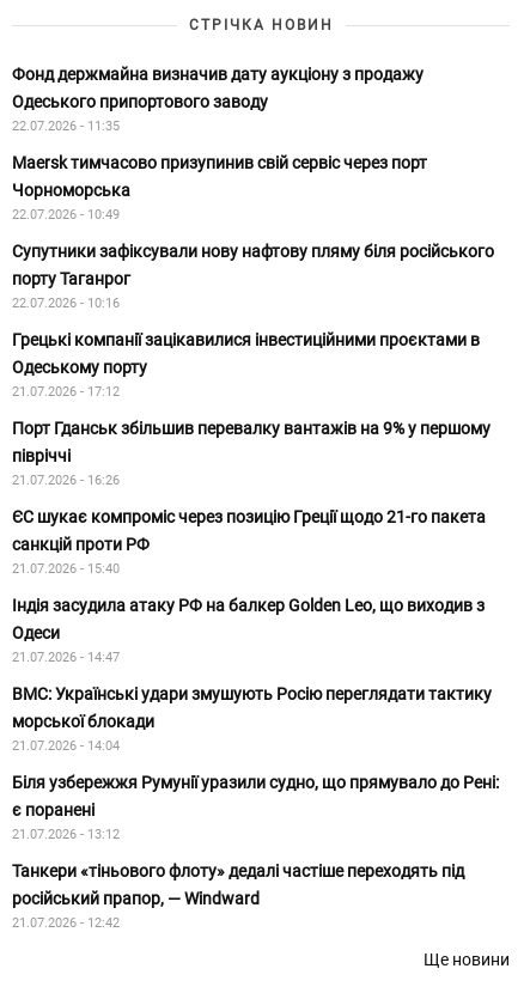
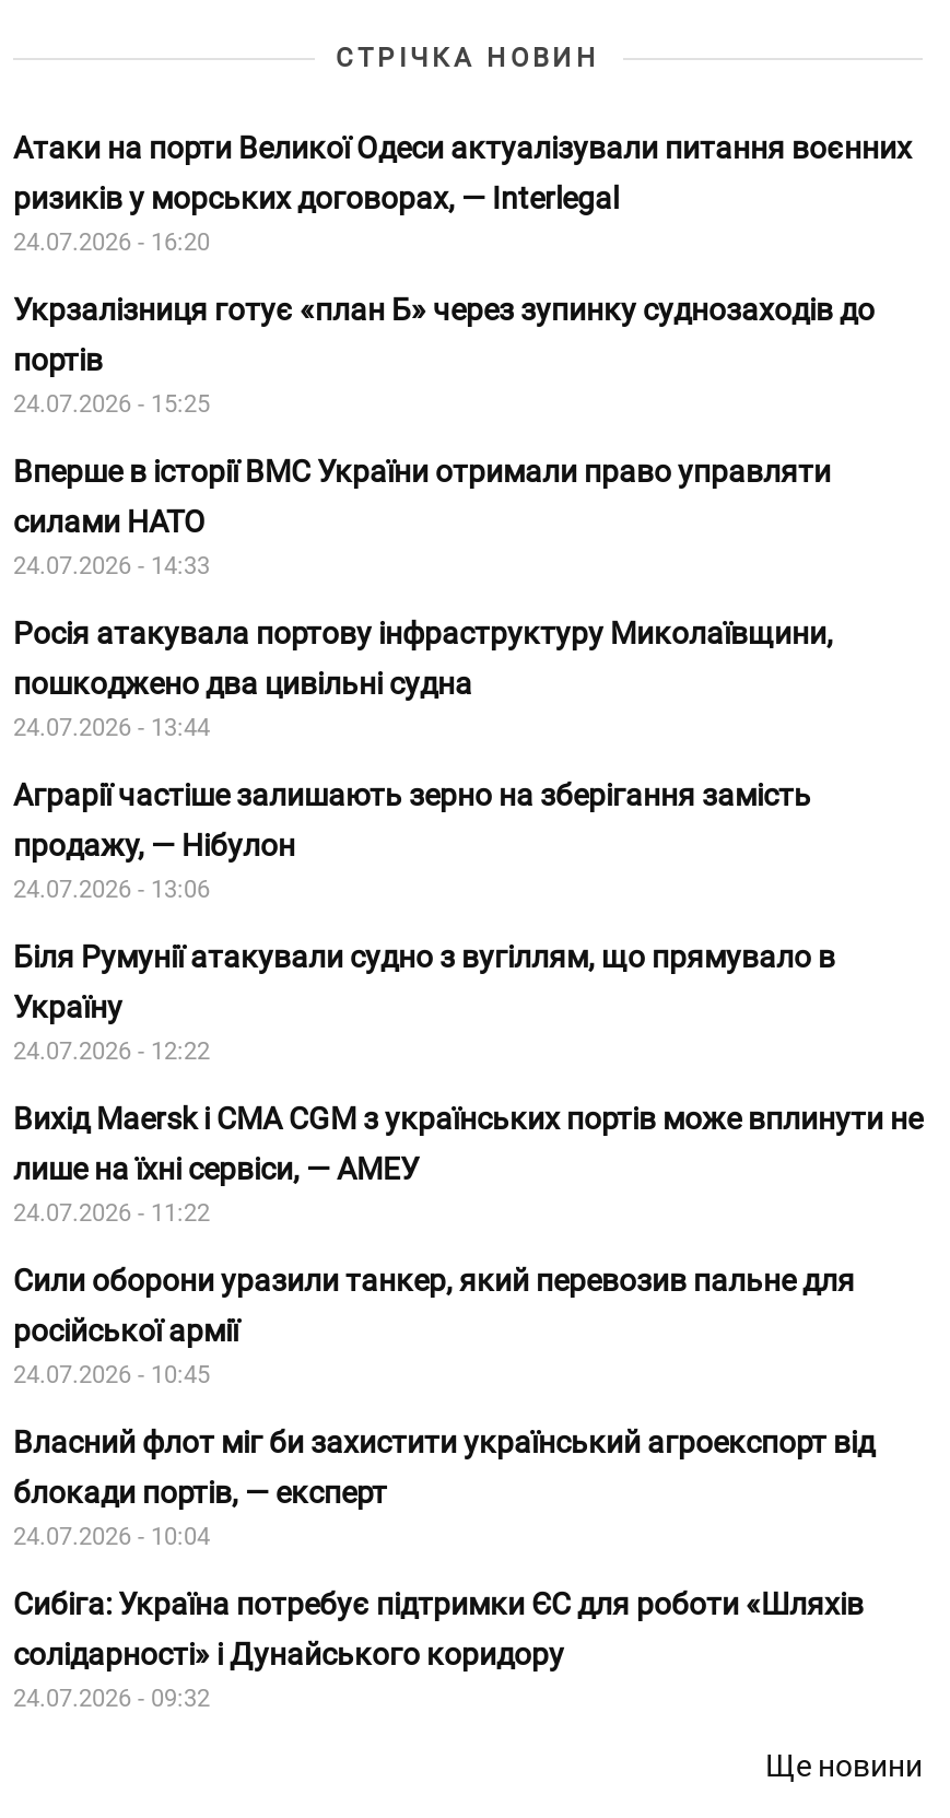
- Фонд держмайна визначив дату аукціону з продажу
- Одеського припортового заводу
- 22.07.2026 - 11:35
+ Атаки на порти Великої Одеси актуалізували питання воєнних
+ ризиків у морських договорах, — Interlegal
+ 24.07.2026 - 16:20

- Maersk тимчасово призупинив свій сервіс через порт
- Чорноморська
- 22.07.2026 - 10:49
+ Укрзалізниця готує «план Б» через зупинку суднозаходів до
+ портів
+ 24.07.2026 - 15:25

- Супутники зафіксували нову нафтову пляму біля російського
- порту Таганрог
- 22.07.2026 - 10:16
+ Вперше в історії ВМС України отримали право управляти
+ силами НАТО
+ 24.07.2026 - 14:33

- Грецькі компанії зацікавилися інвестиційними проєктами в
- Одеському порту
- 21.07.2026 - 17:12
+ Росія атакувала портову інфраструктуру Миколаївщини,
+ пошкоджено два цивільні судна
+ 24.07.2026 - 13:44

- Порт Гданськ збільшив перевалку вантажів на 9% у першому
- півріччі
- 21.07.2026 - 16:26
+ Аграрії частіше залишають зерно на зберігання замість
+ продажу, — Нібулон
+ 24.07.2026 - 13:06

- ЄС шукає компроміс через позицію Греції щодо 21-го пакета
- санкцій проти РФ
- 21.07.2026 - 15:40
+ Біля Румунії атакували судно з вугіллям, що прямувало в
+ Україну
+ 24.07.2026 - 12:22

- Індія засудила атаку РФ на балкер Golden Leo, що виходив з
- Одеси
- 21.07.2026 - 14:47
+ Вихід Maersk і CMA CGM з українських портів може вплинути не
+ лише на їхні сервіси, — АМЕУ
+ 24.07.2026 - 11:22

- ВМС: Українські удари змушують Росію переглядати тактику
- морської блокади
- 21.07.2026 - 14:04
+ Сили оборони уразили танкер, який перевозив пальне для
+ російської армії
+ 24.07.2026 - 10:45

- Біля узбережжя Румунії уразили судно, що прямувало до Рені:
- є поранені
- 21.07.2026 - 13:12
+ Власний флот міг би захистити український агроекспорт від
+ блокади портів, — експерт
+ 24.07.2026 - 10:04

- Танкери «тіньового флоту» дедалі частіше переходять під
- російський прапор, — Windward
- 21.07.2026 - 12:42
+ Cибіга: Україна потребує підтримки ЄС для роботи «Шляхів
+ солідарності» і Дунайського коридору
+ 24.07.2026 - 09:32
